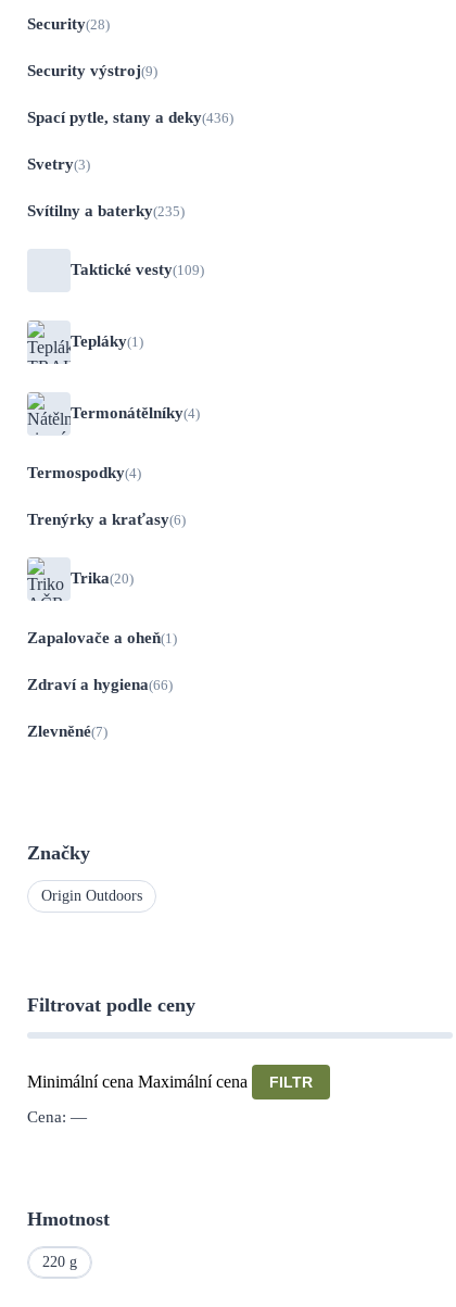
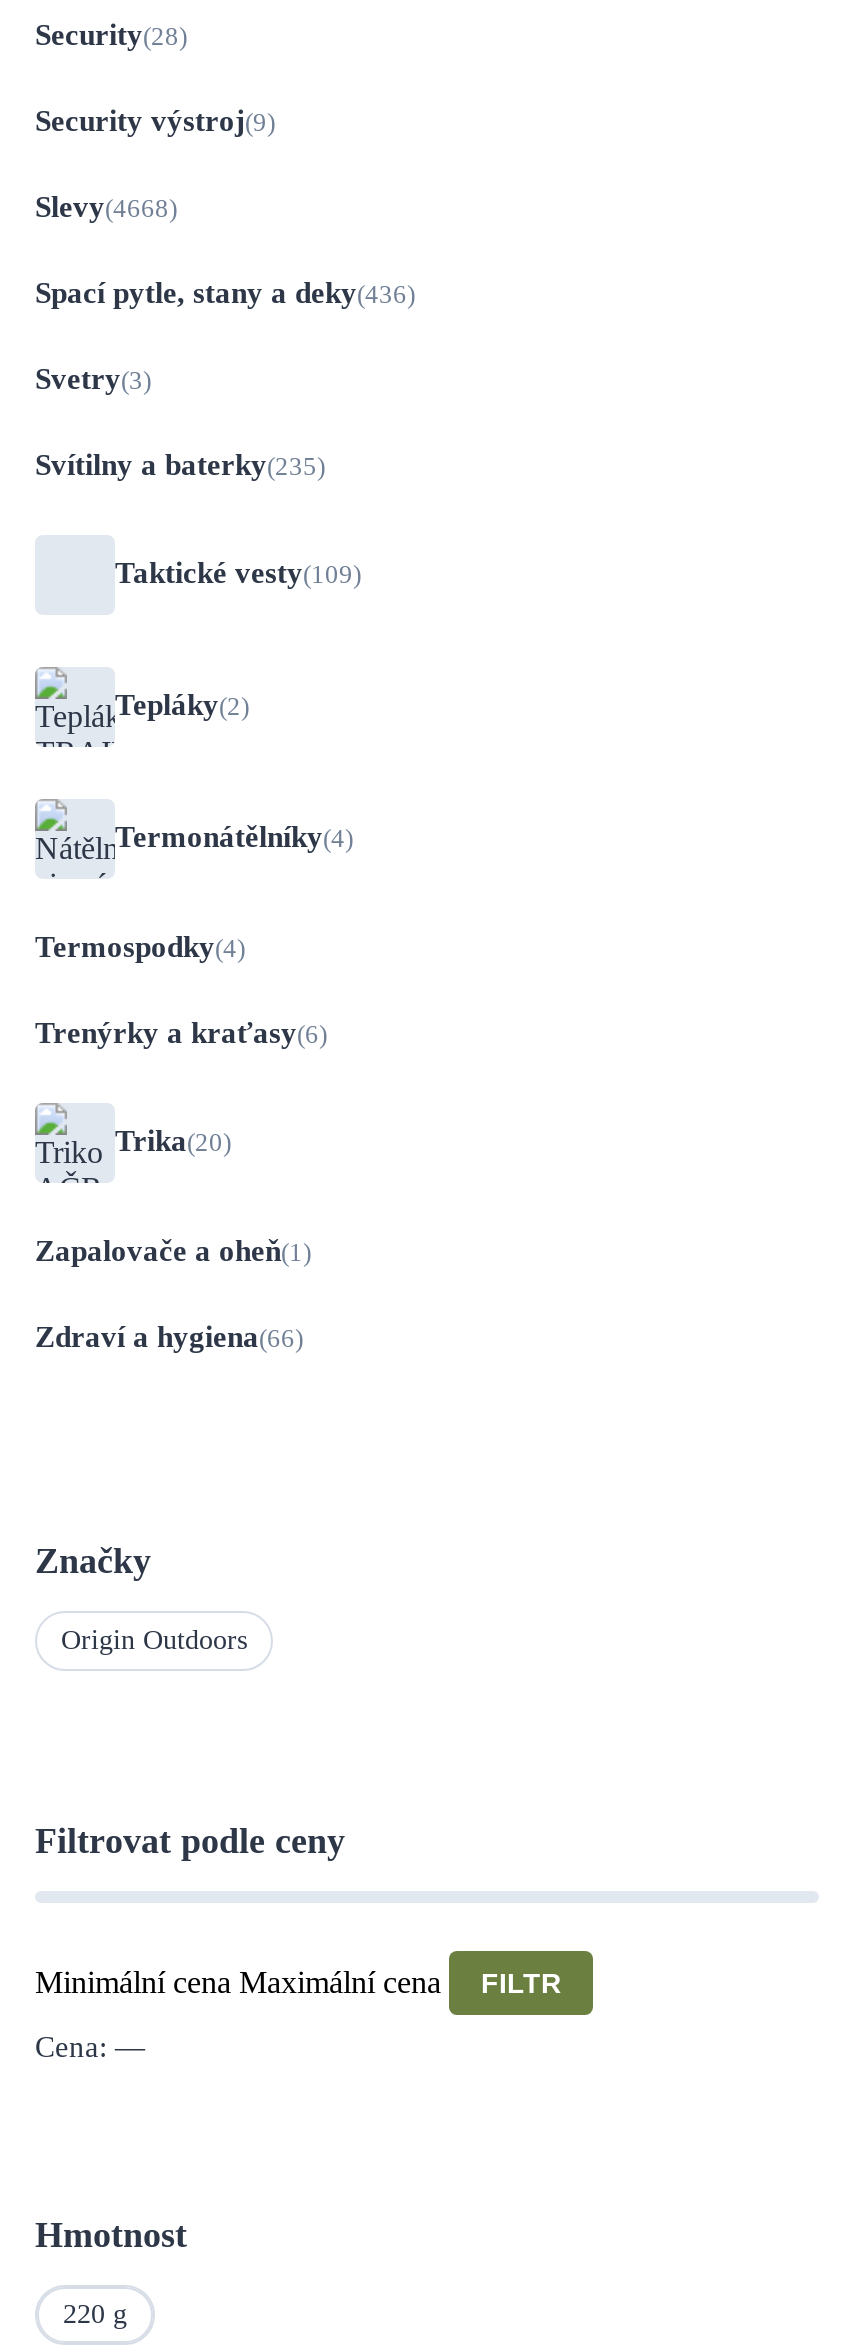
+ Slevy(4668)

moved down: Spací pytle, stany a deky(436) | Svetry(3) | Svítilny a baterky(235) | Taktické vesty(109)

moved down: [image] | Termonátělníky(4) | Termospodky(4) | Trenýrky a kraťasy(6) | Trika(20) | Zapalovače a oheň(1) | Zdraví a hygiena(66)

- Tepláky(1)
+ Tepláky(2)

- Zlevněné(7)
